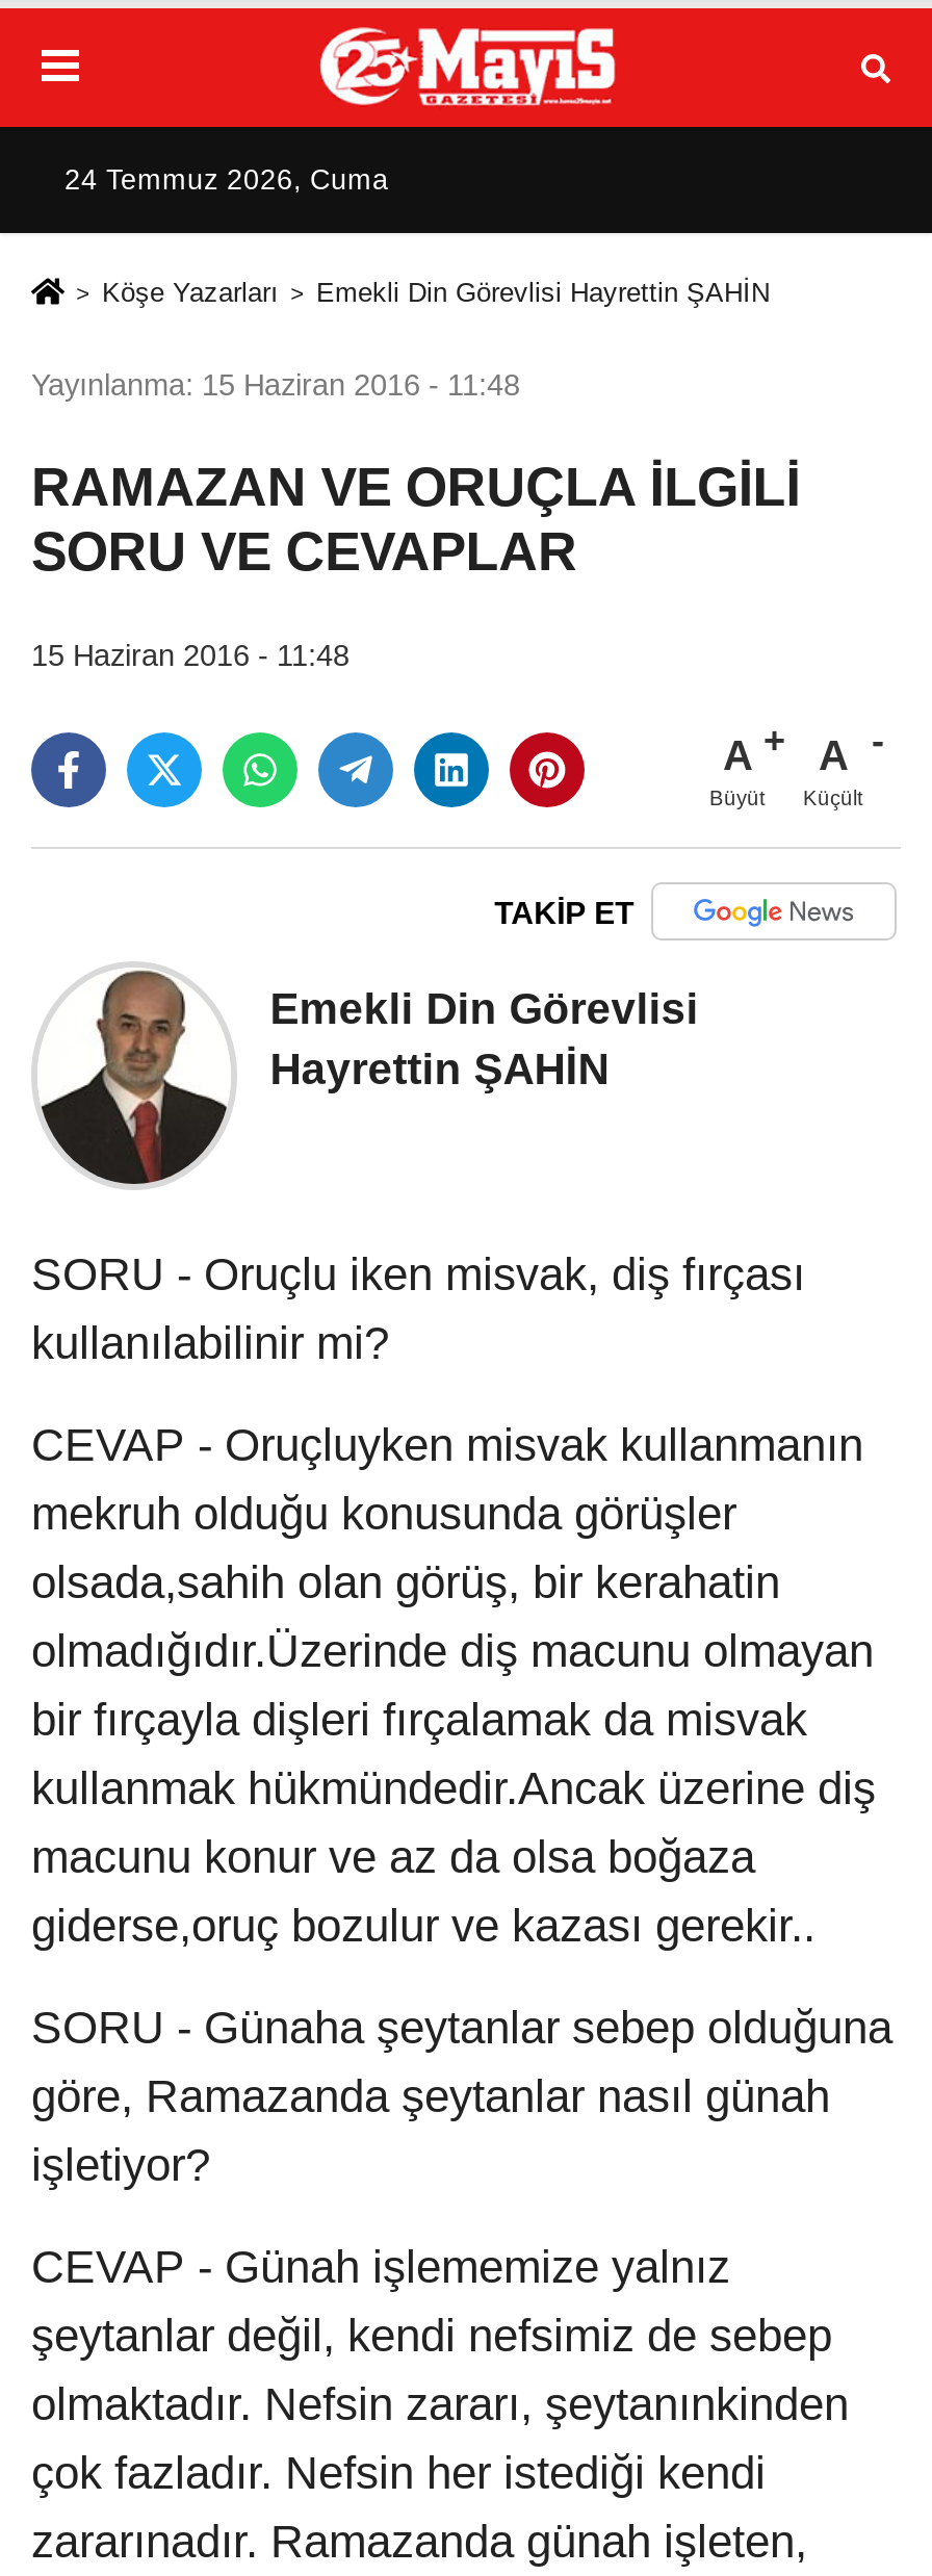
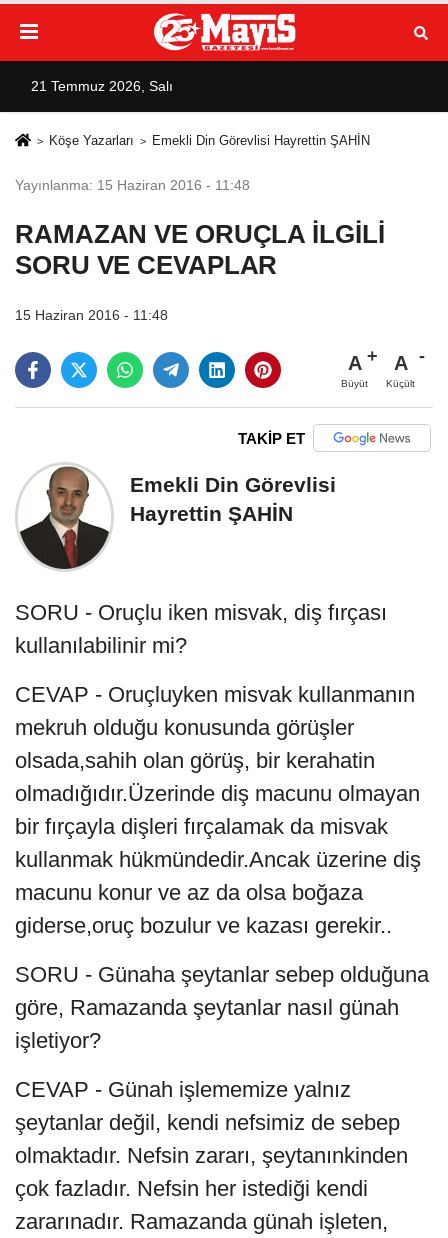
- 24 Temmuz 2026, Cuma
+ 21 Temmuz 2026, Salı
